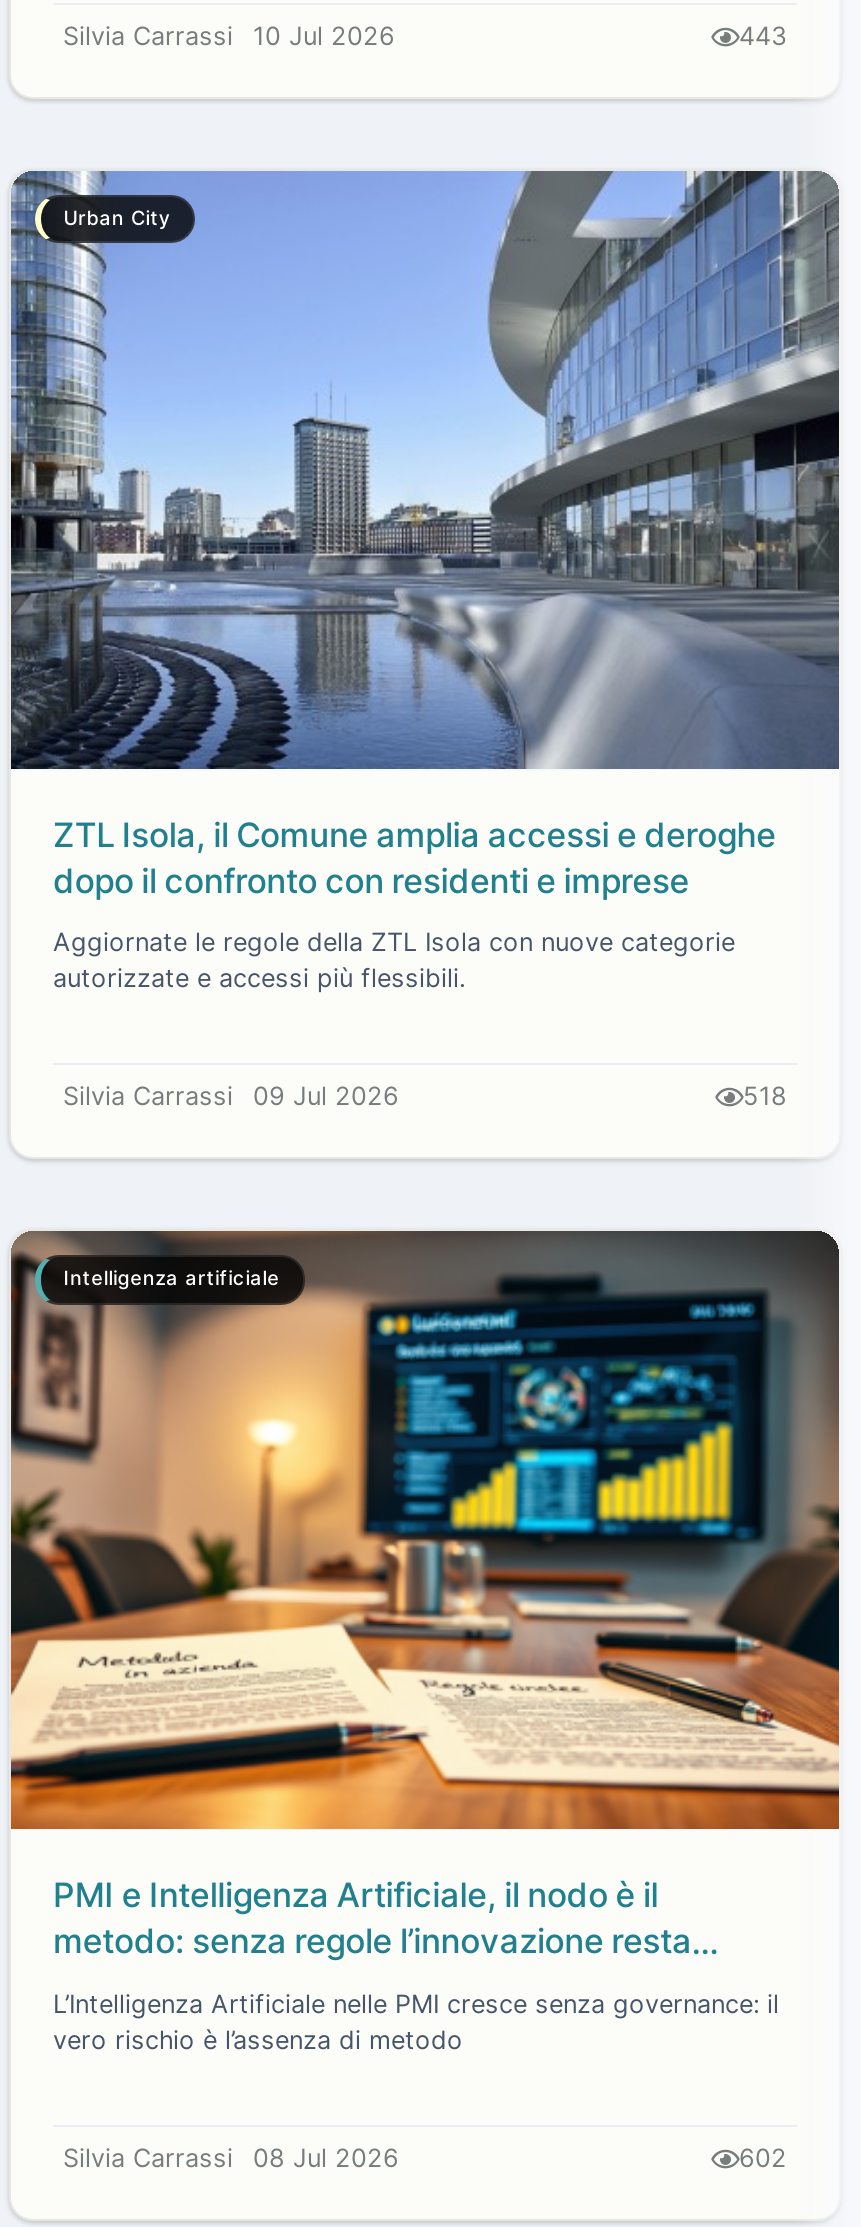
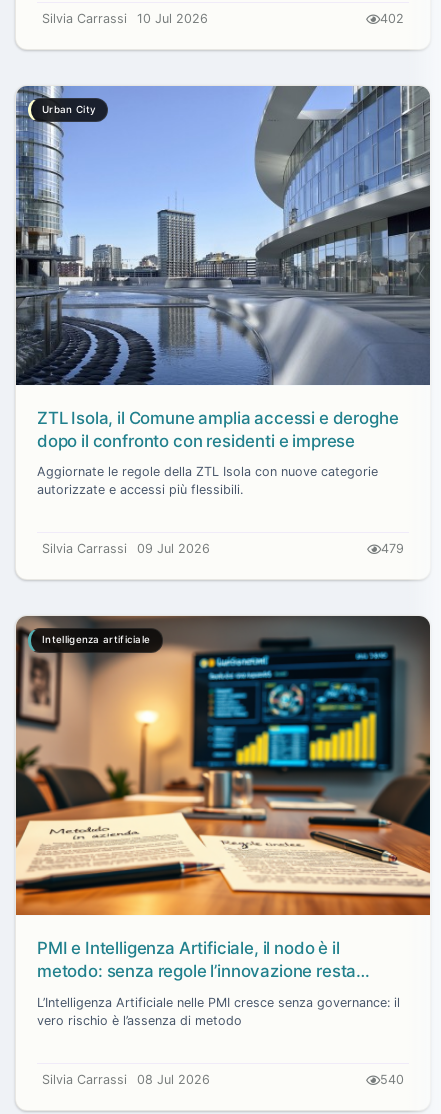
- 443
+ 402

- 518
+ 479

- 602
+ 540
